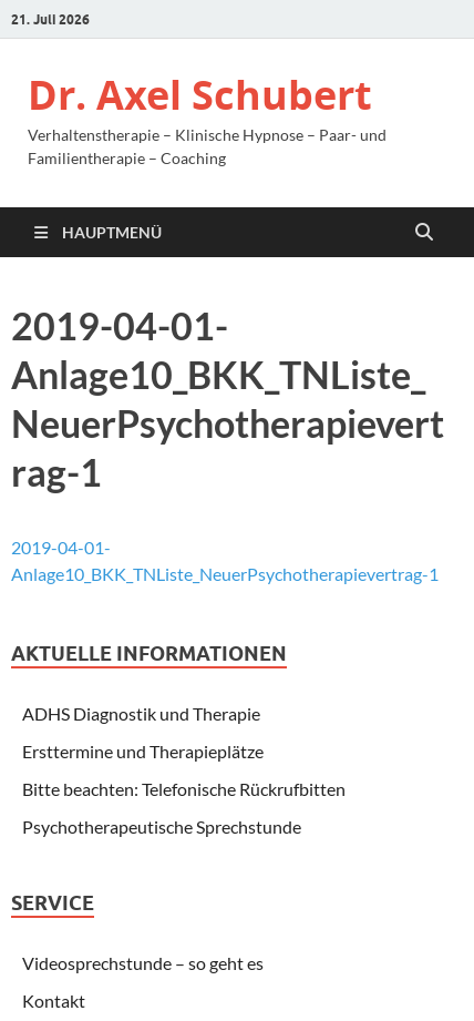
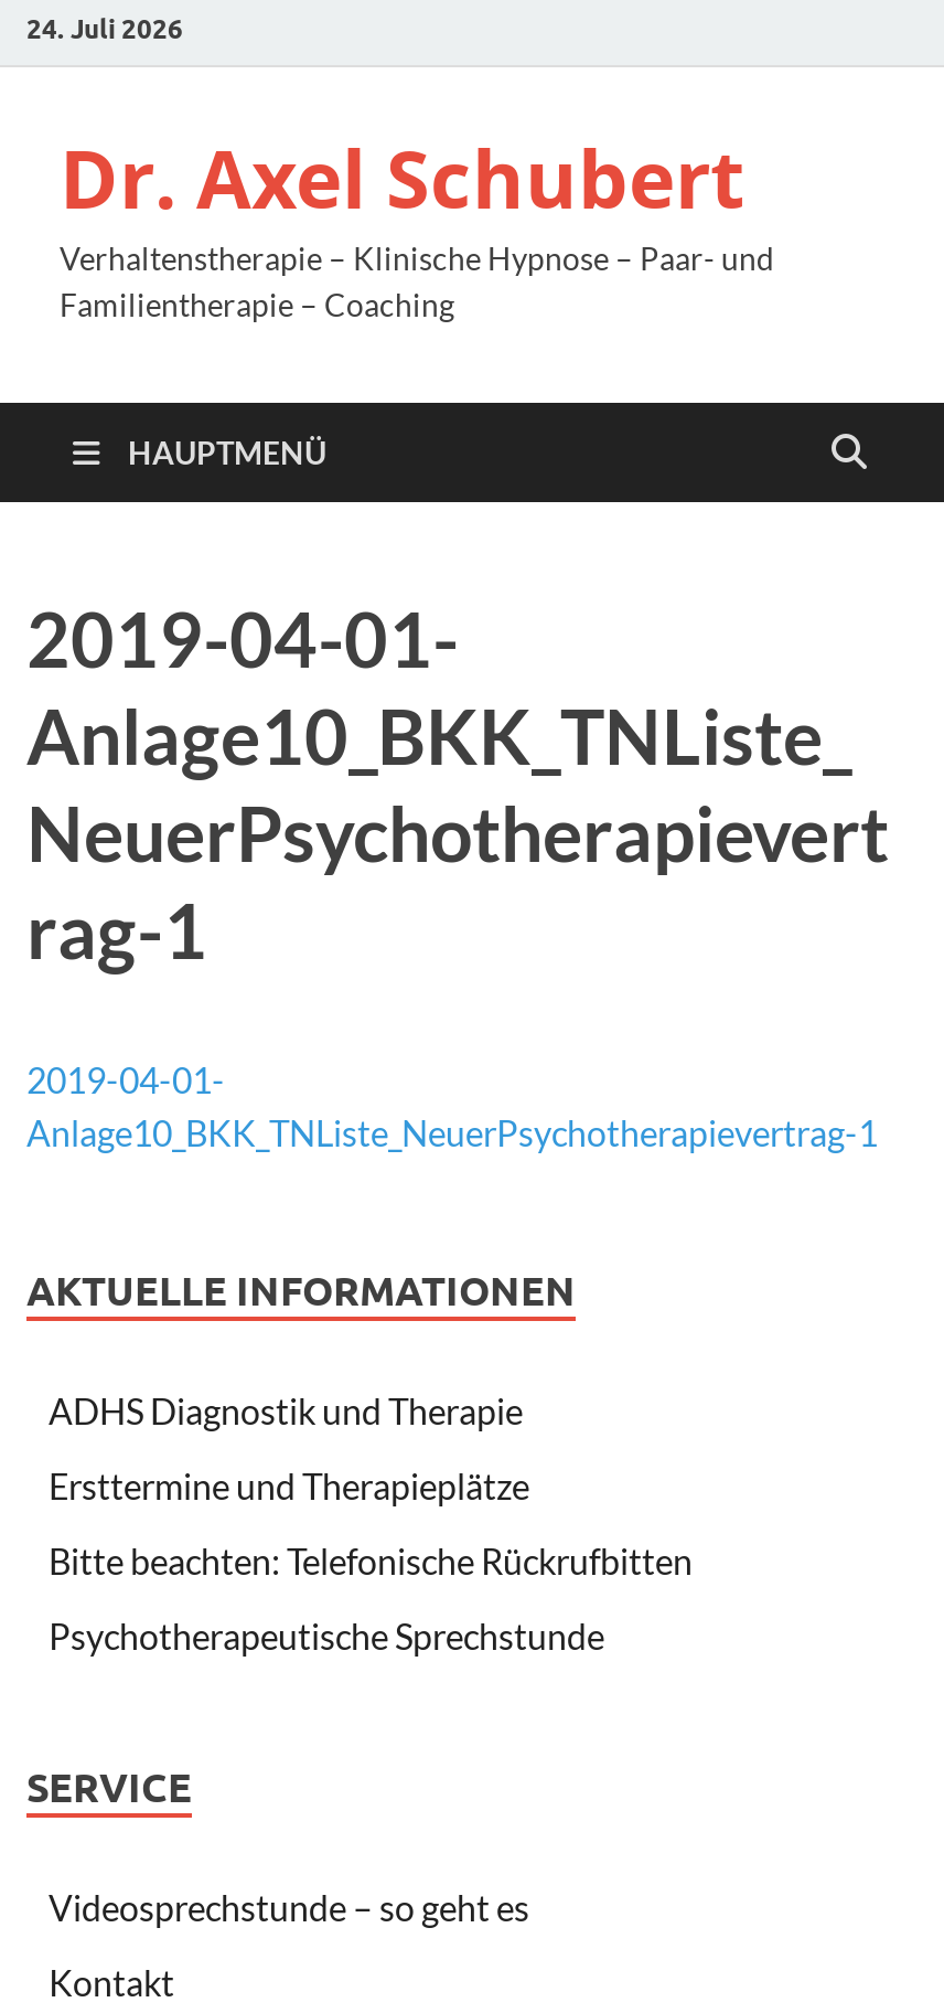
- 21. Juli 2026
+ 24. Juli 2026
